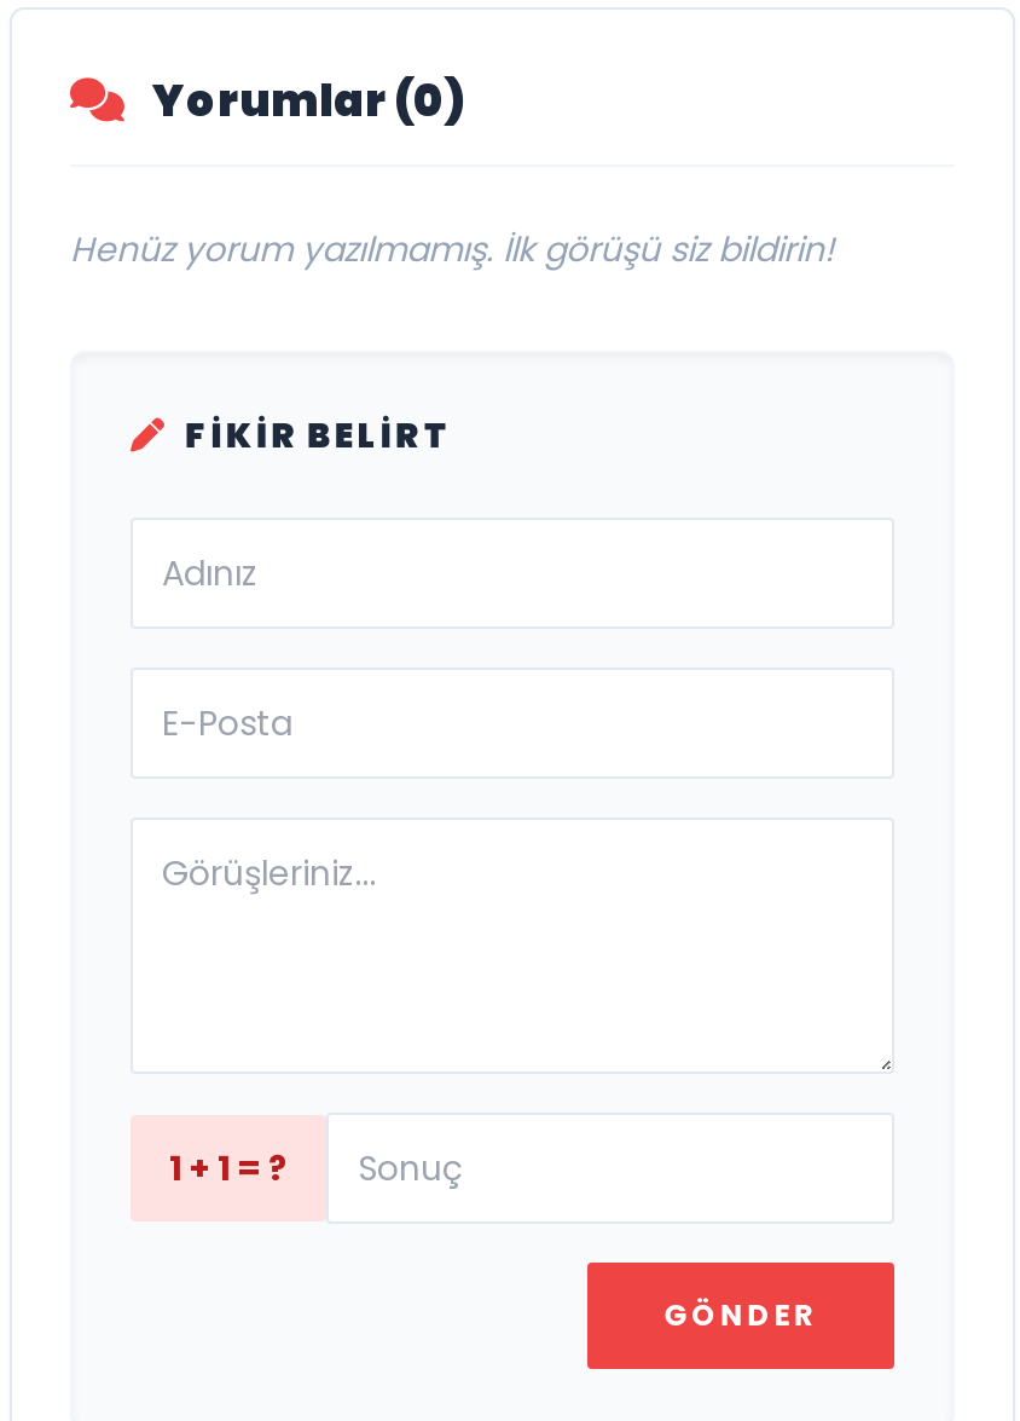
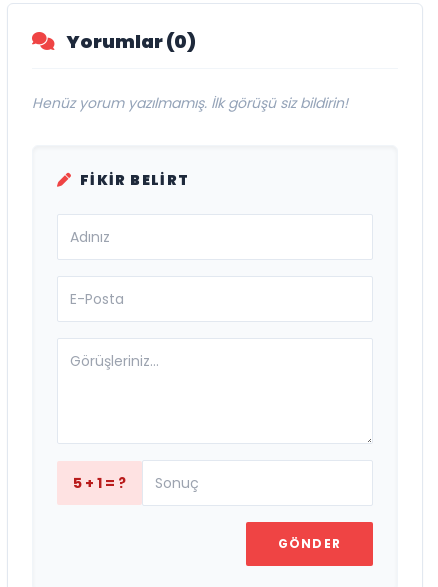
- 1 + 1 = ?
+ 5 + 1 = ?
